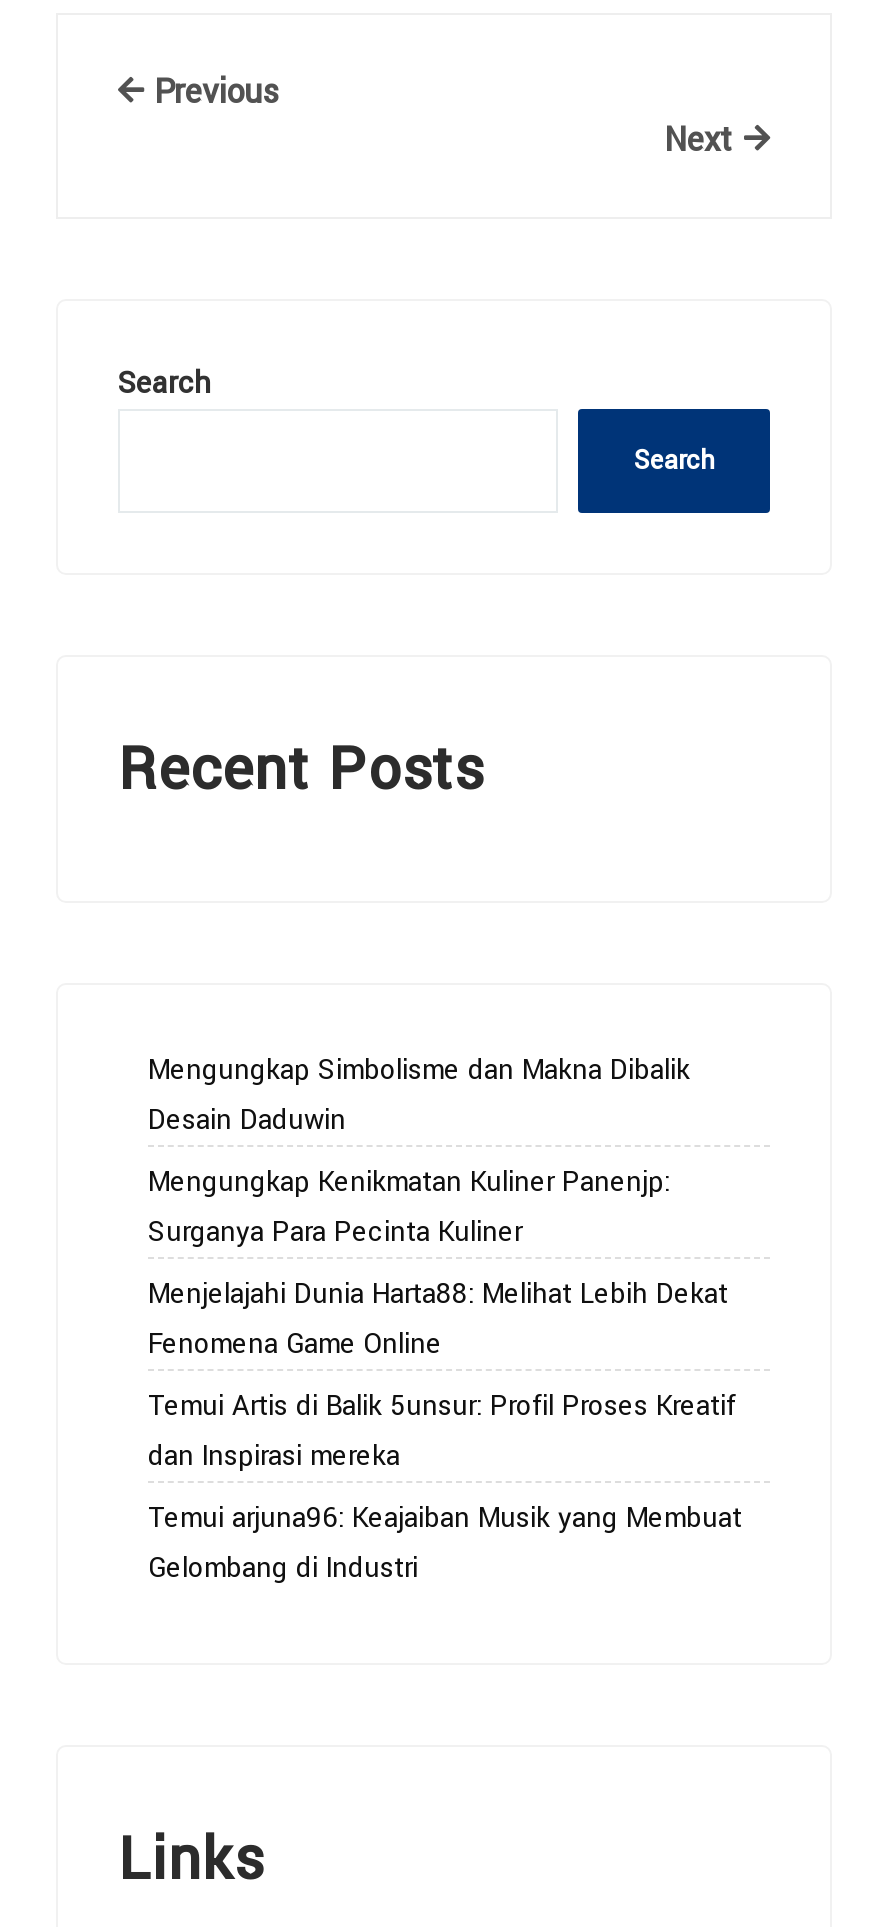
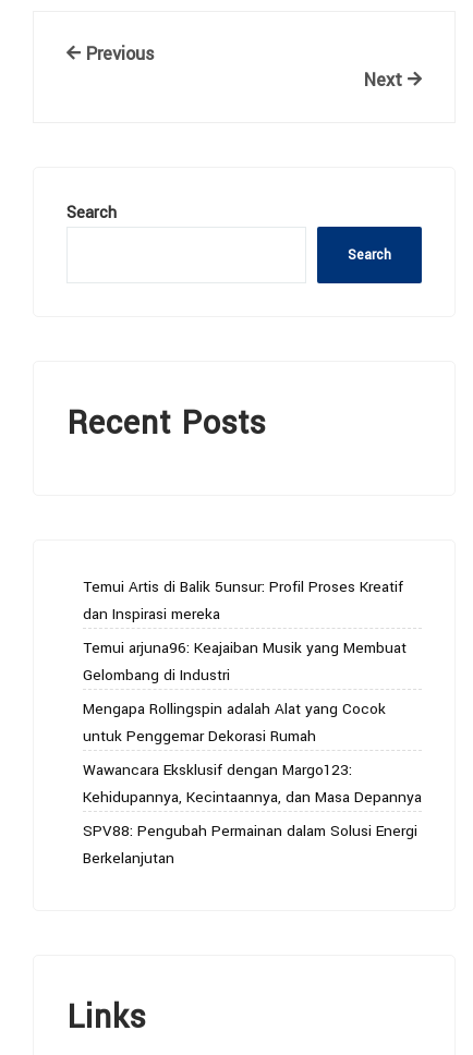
- Mengungkap Simbolisme dan Makna Dibalik
- Desain Daduwin
- Mengungkap Kenikmatan Kuliner Panenjp:
- Surganya Para Pecinta Kuliner
- Menjelajahi Dunia Harta88: Melihat Lebih Dekat
- Fenomena Game Online

moved up: Temui Artis di Balik 5unsur: Profil Proses Kreatif | dan Inspirasi mereka | Temui arjuna96: Keajaiban Musik yang Membuat | Gelombang di Industri

+ Mengapa Rollingspin adalah Alat yang Cocok
+ untuk Penggemar Dekorasi Rumah
+ Wawancara Eksklusif dengan Margo123:
+ Kehidupannya, Kecintaannya, dan Masa Depannya
+ SPV88: Pengubah Permainan dalam Solusi Energi
+ Berkelanjutan
